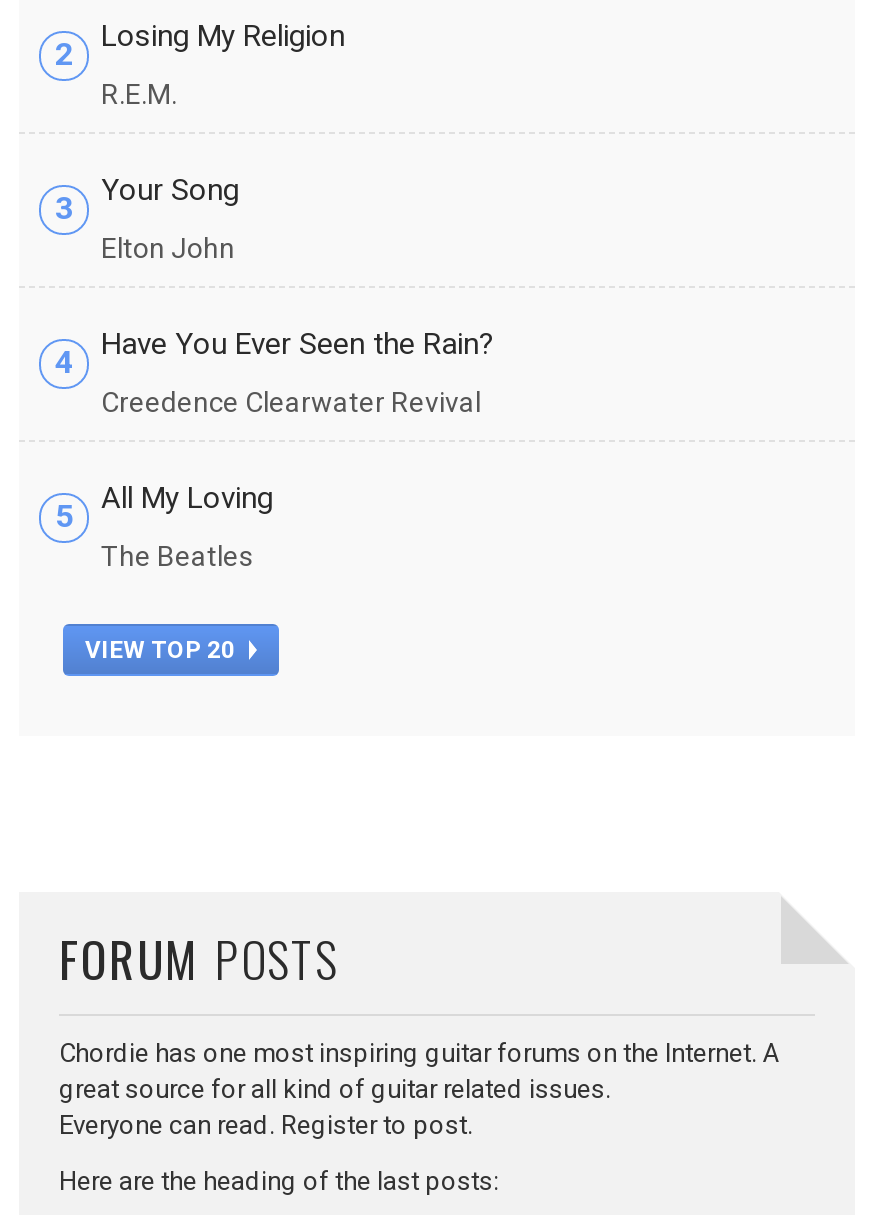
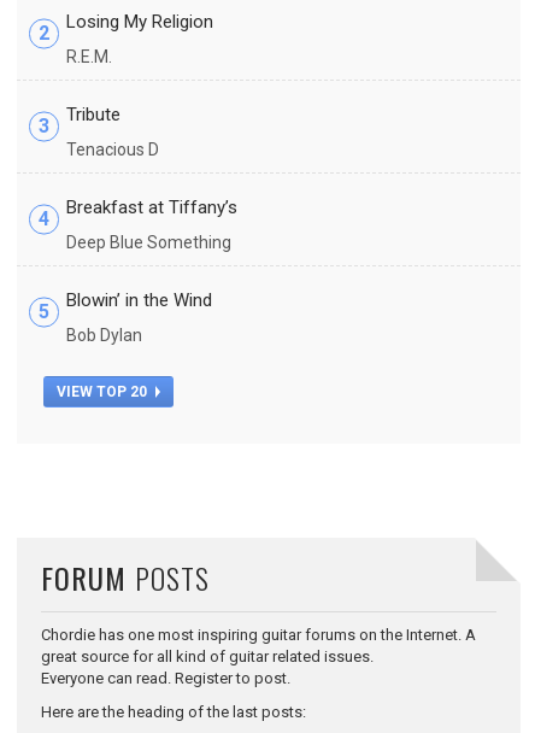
- Your Song
+ Tribute

- Elton John
+ Tenacious D

- Have You Ever Seen the Rain?
+ Breakfast at Tiffany’s

- Creedence Clearwater Revival
+ Deep Blue Something

- All My Loving
+ Blowin’ in the Wind

- The Beatles
+ Bob Dylan
